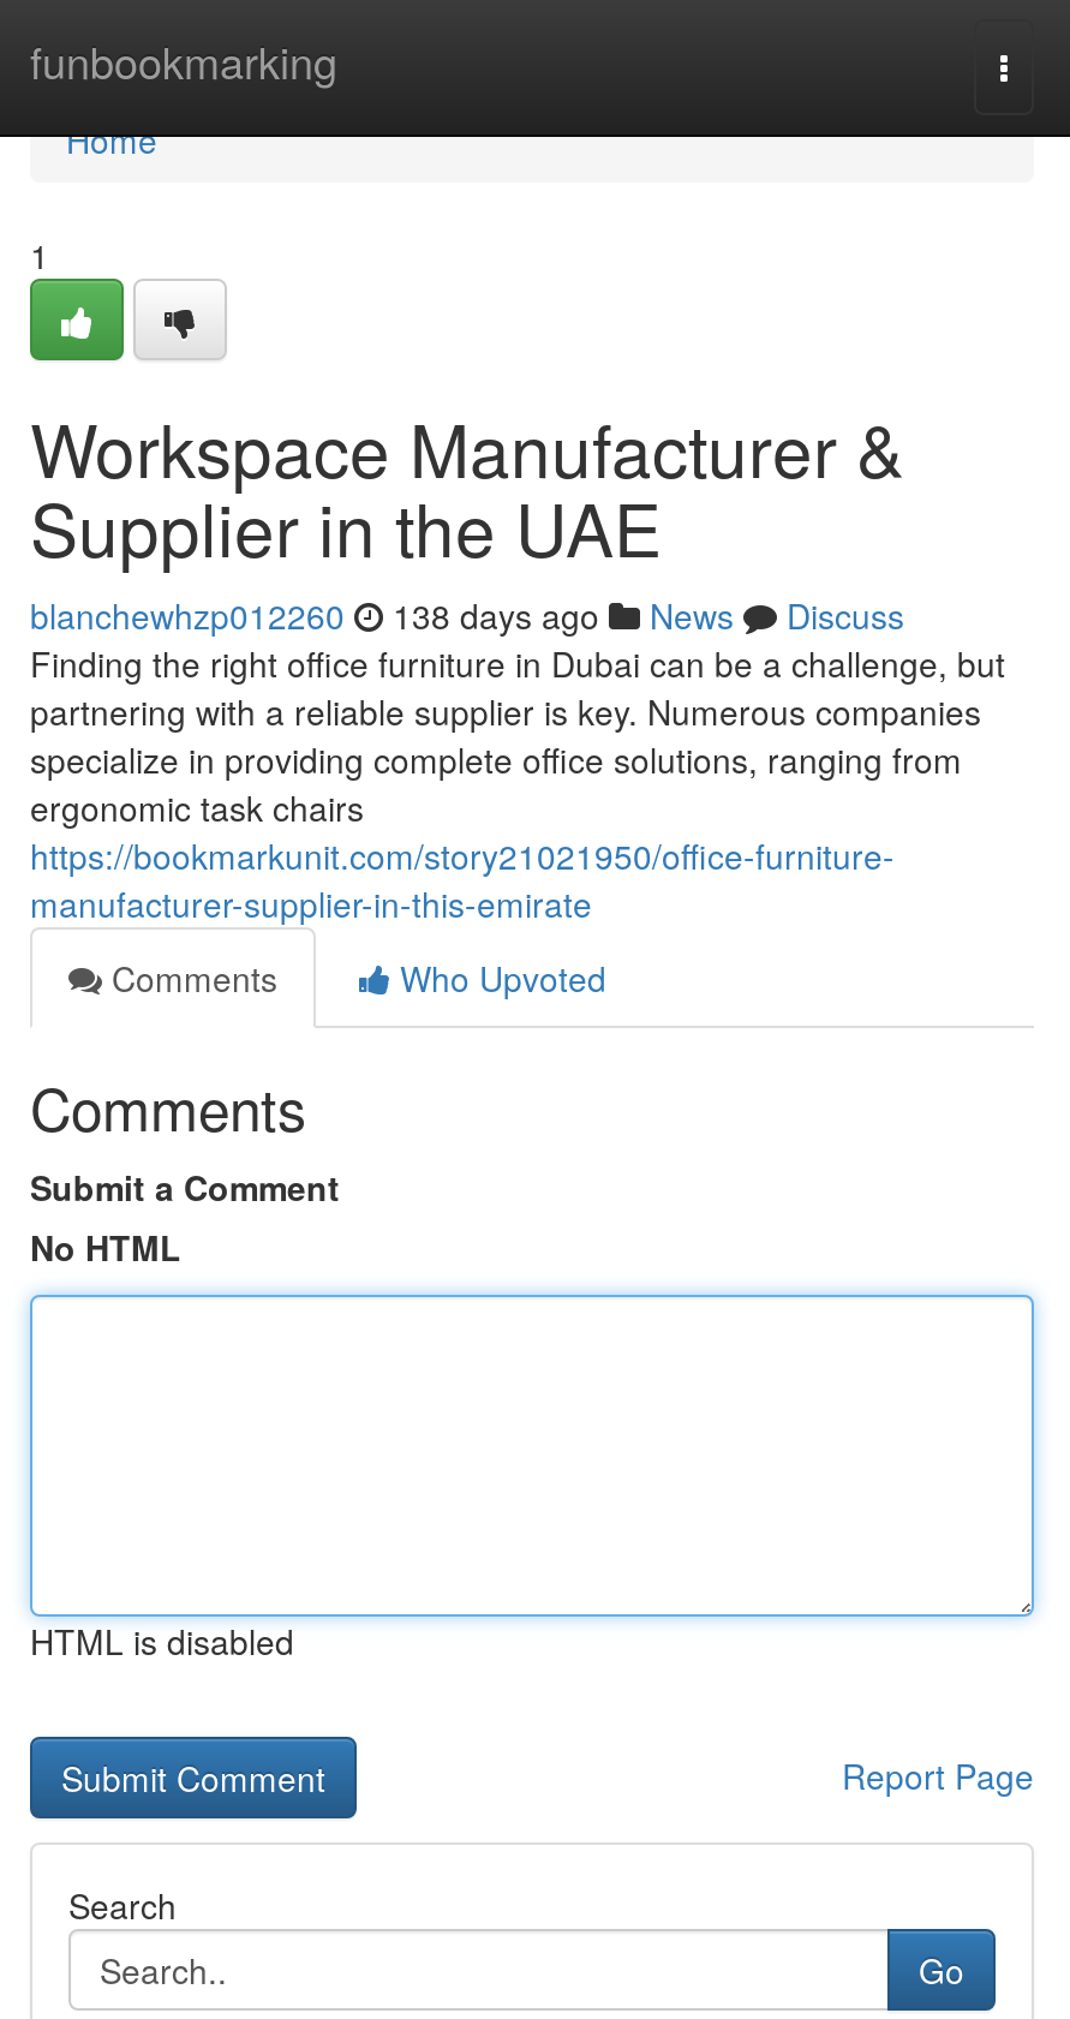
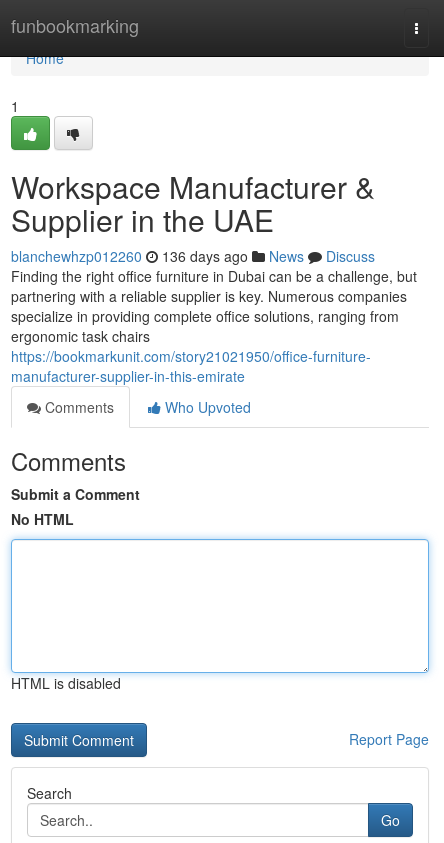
- blanchewhzp012260 138 days ago News Discuss
+ blanchewhzp012260 136 days ago News Discuss
